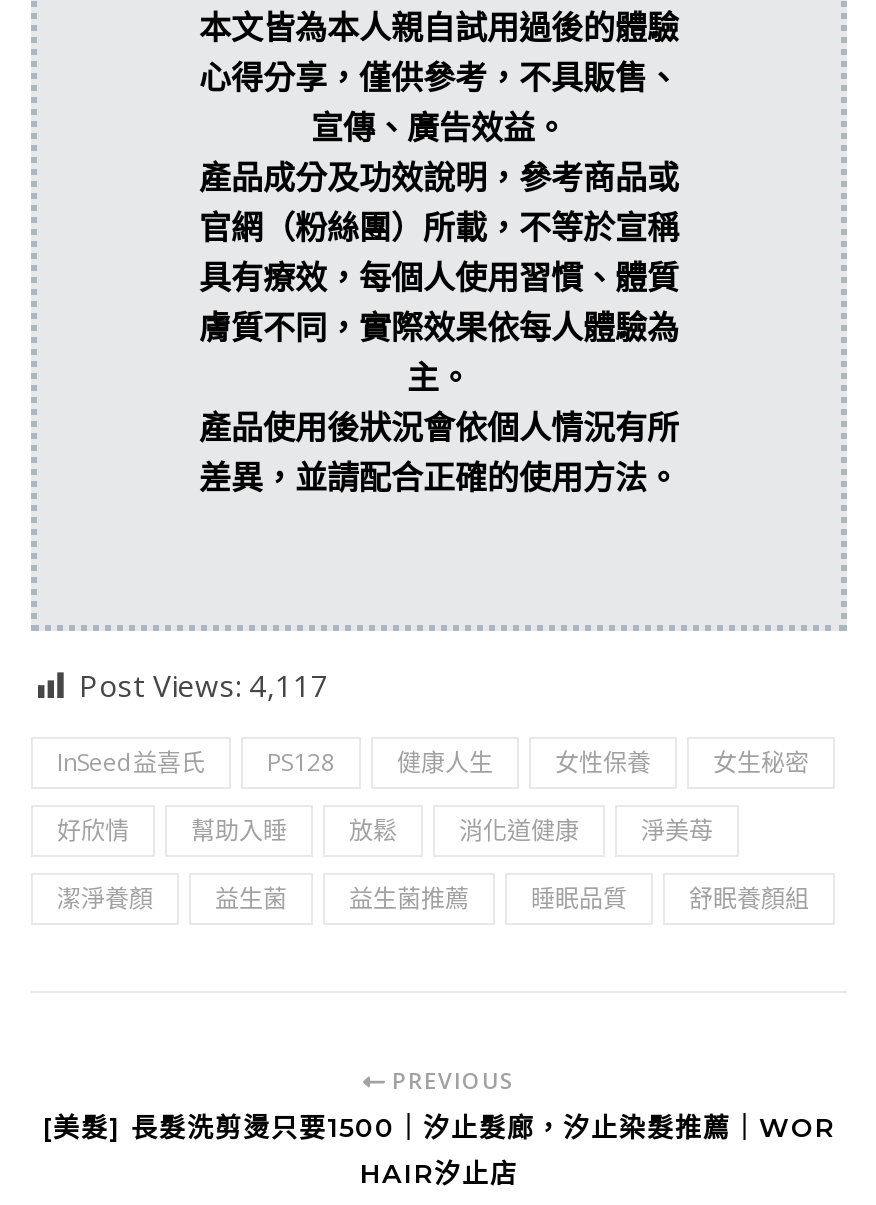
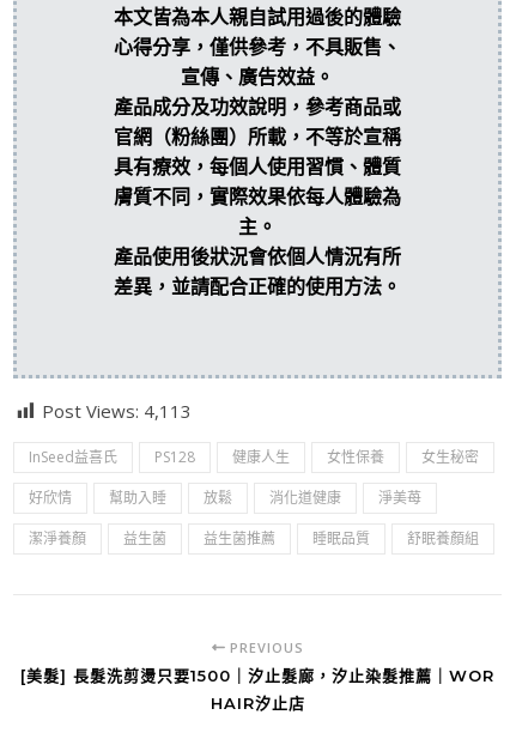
- Post Views: 4,117
+ Post Views: 4,113
